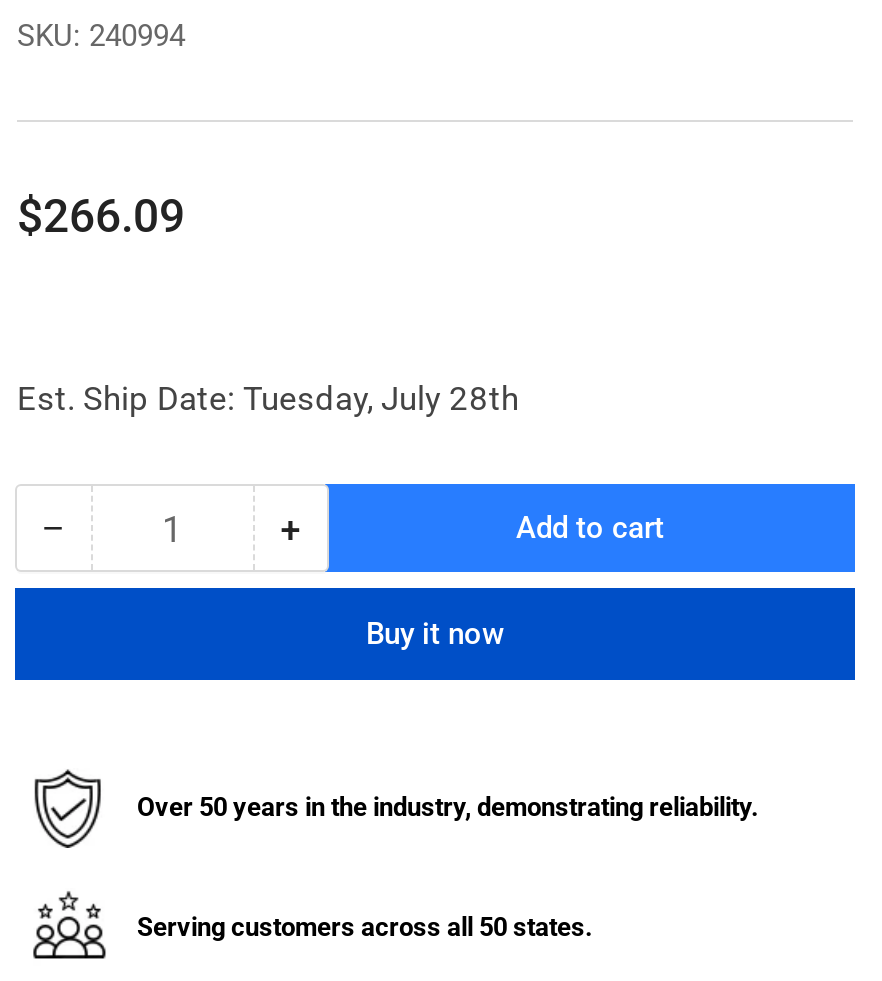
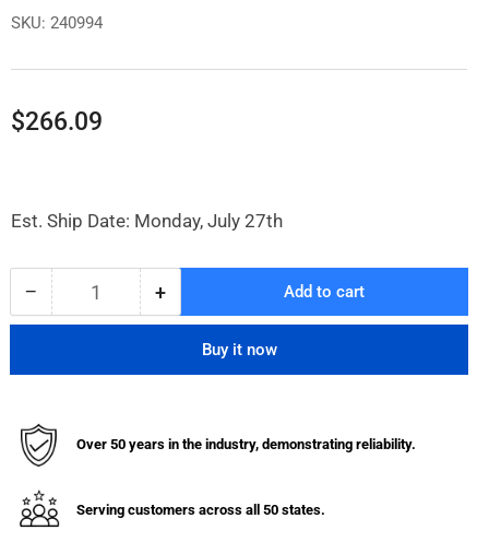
- Est. Ship Date: Tuesday, July 28th
+ Est. Ship Date: Monday, July 27th
